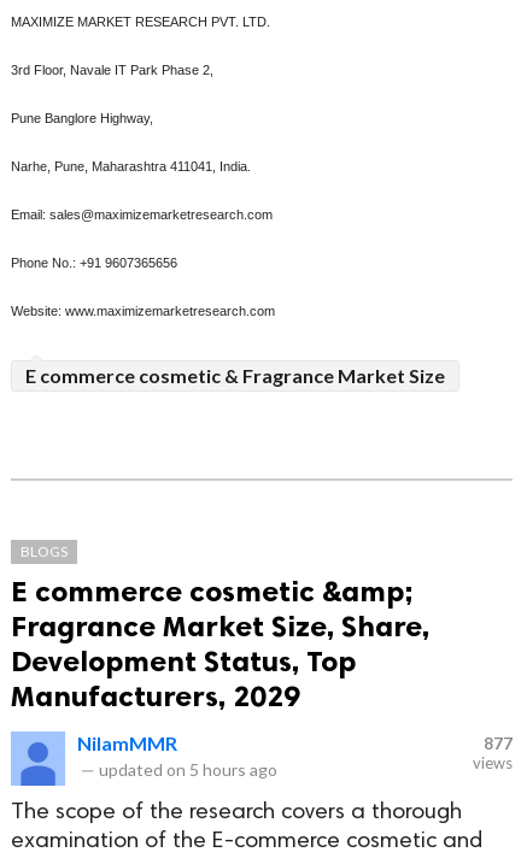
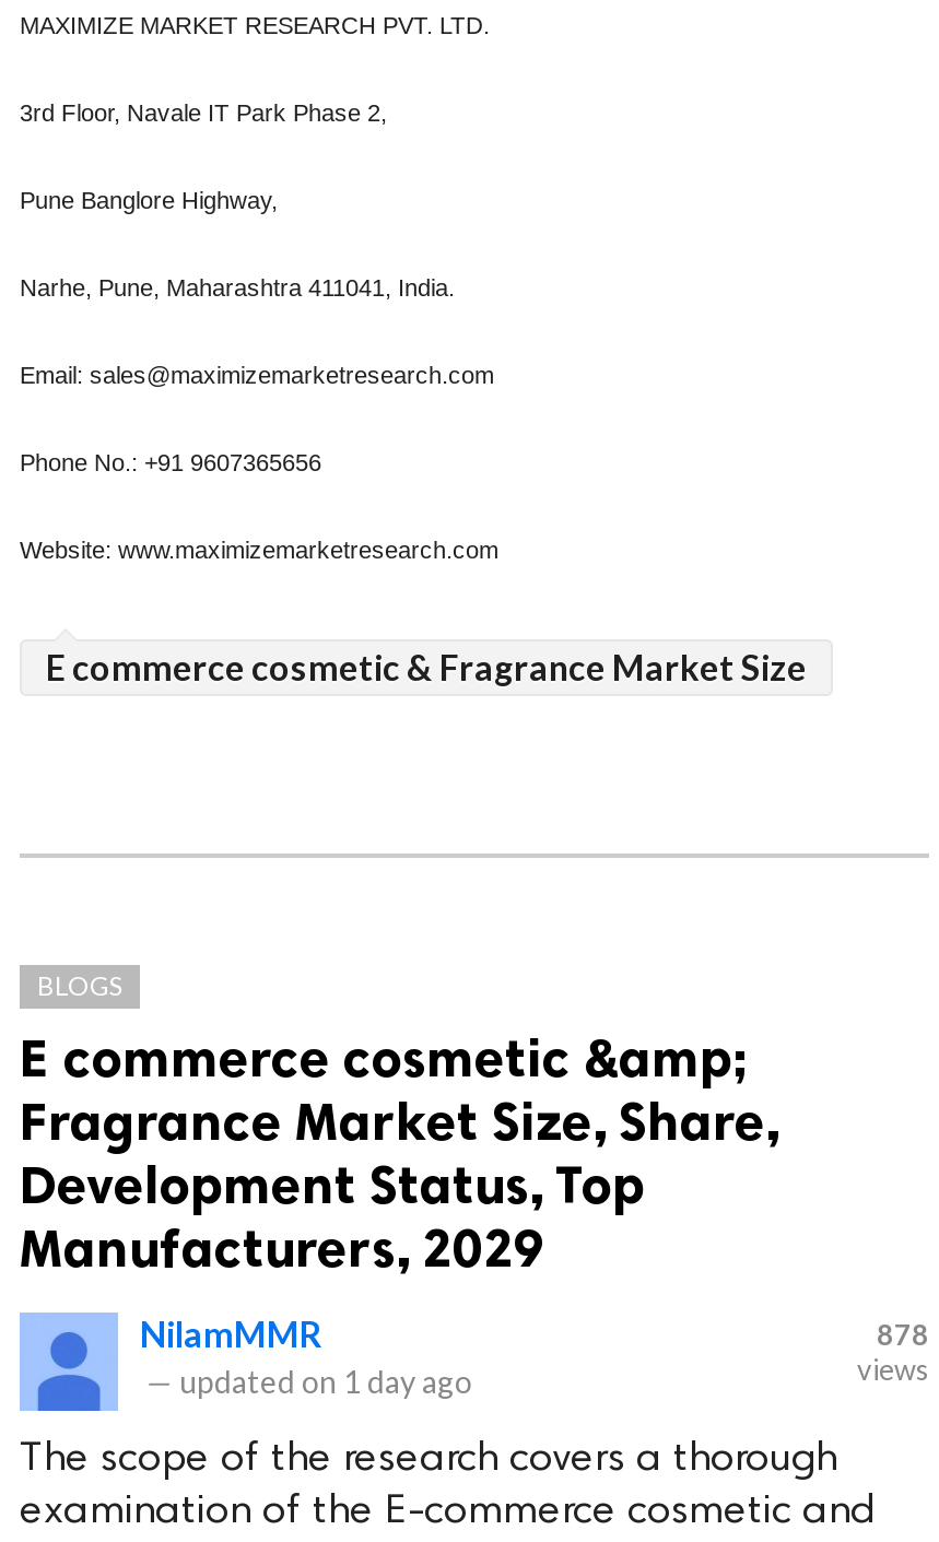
- 877
+ 878

- — updated on 5 hours ago
+ — updated on 1 day ago
